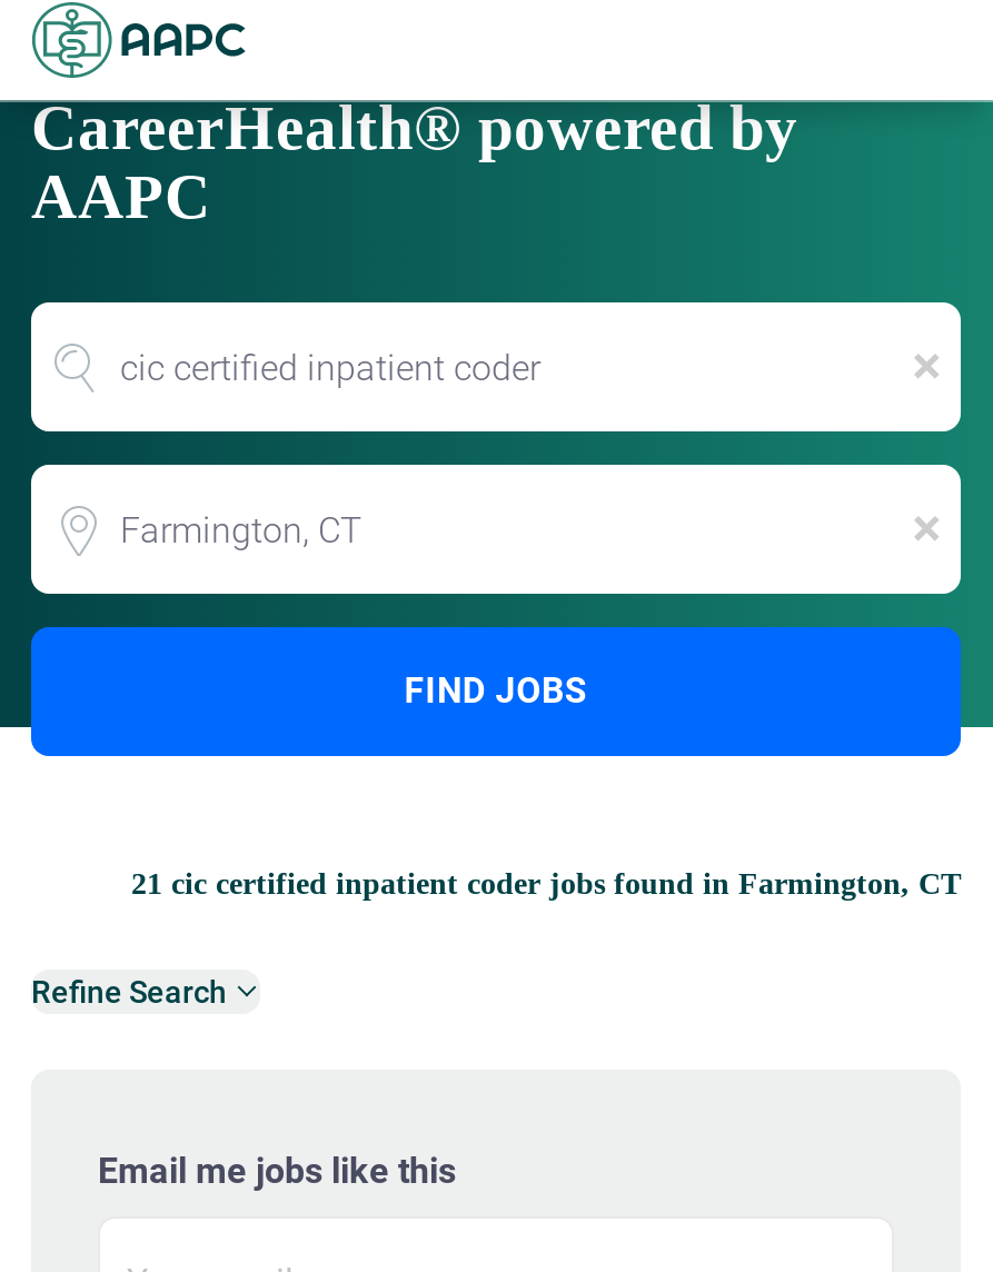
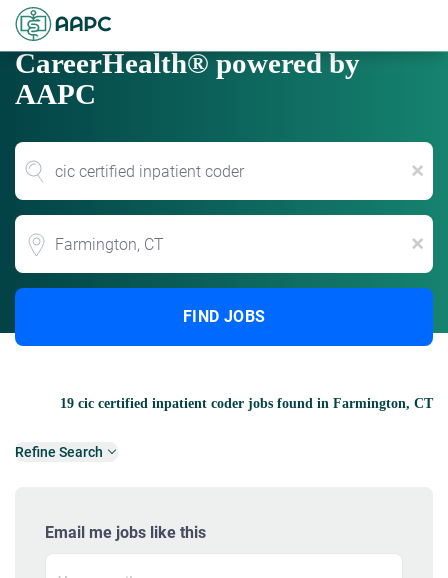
- 21 cic certified inpatient coder jobs found in Farmington, CT
+ 19 cic certified inpatient coder jobs found in Farmington, CT
